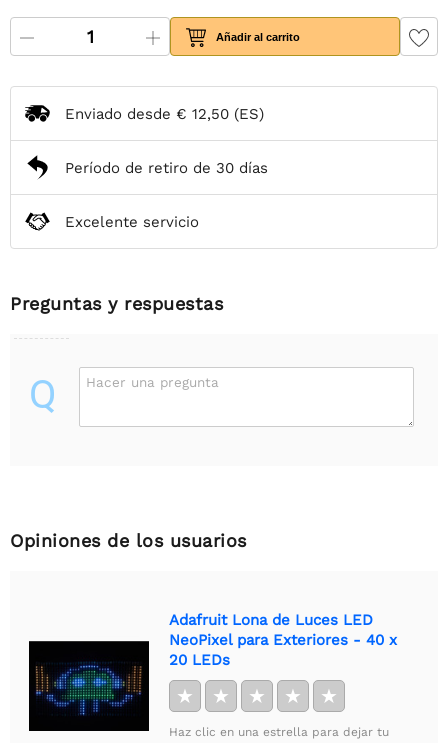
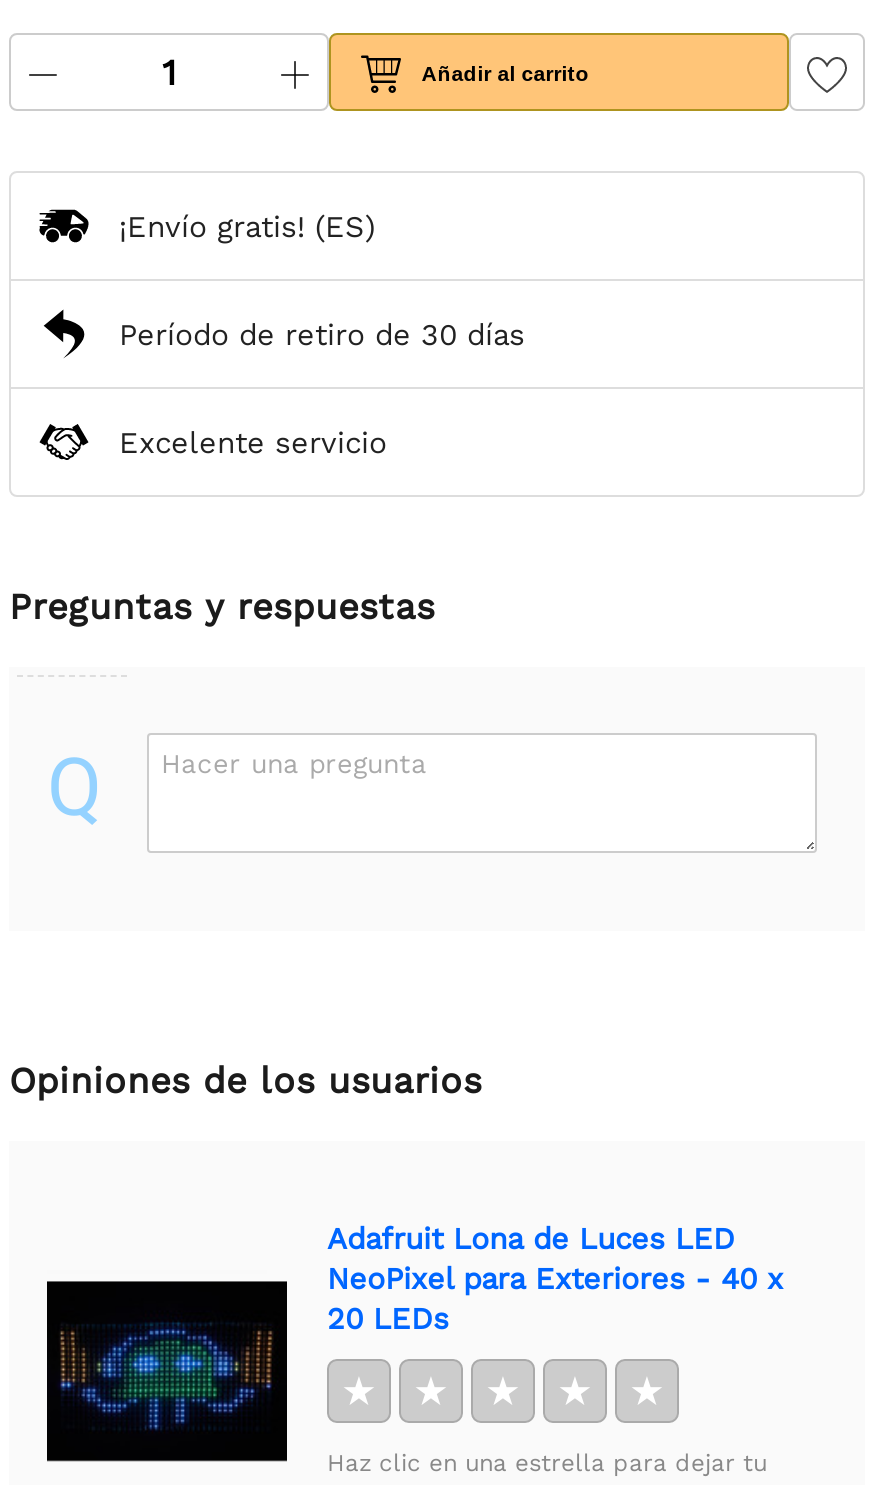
- Enviado desde € 12,50 (ES)
+ ¡Envío gratis! (ES)
